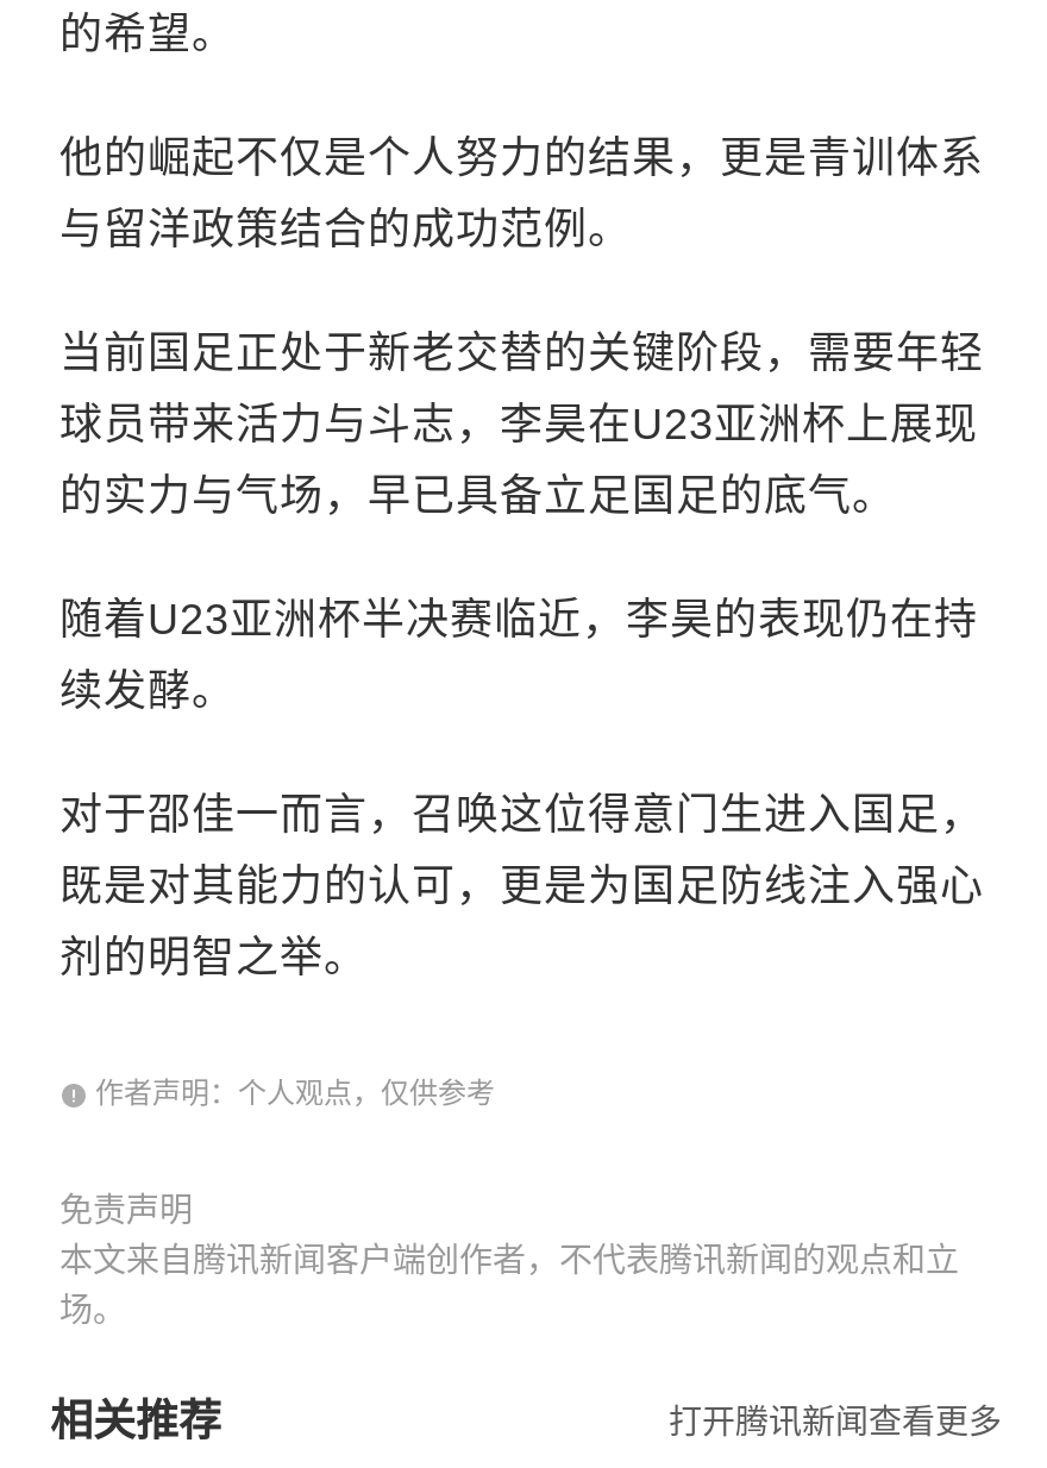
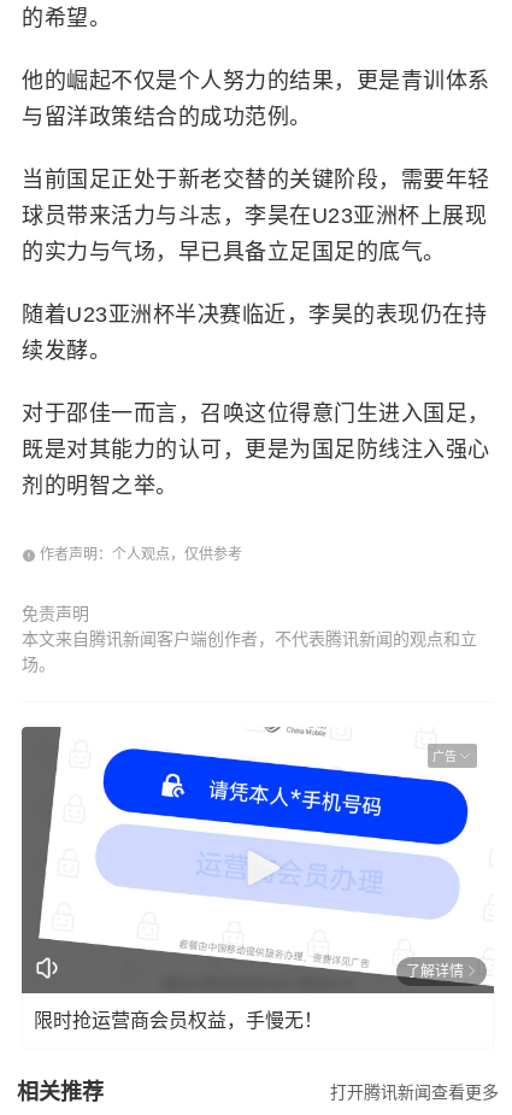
+ [image]
+ 广告

+ 了解详情
+ 限时抢运营商会员权益，手慢无！
